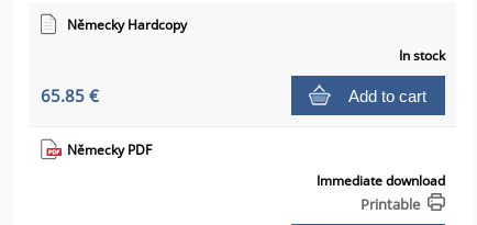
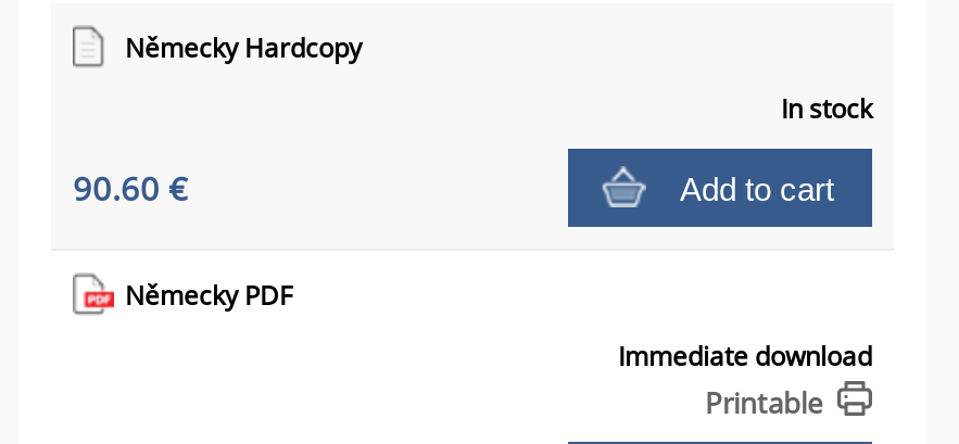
- 65.85 €
+ 90.60 €
